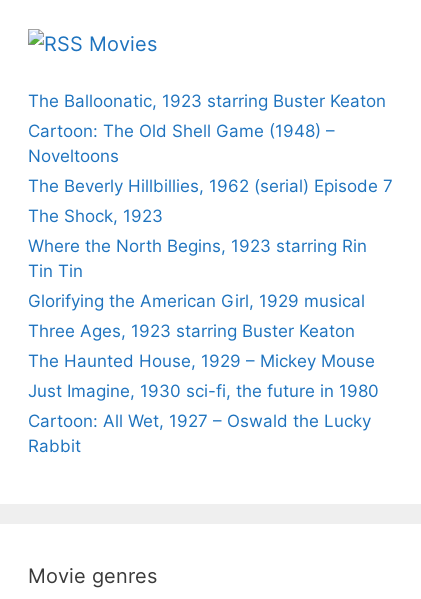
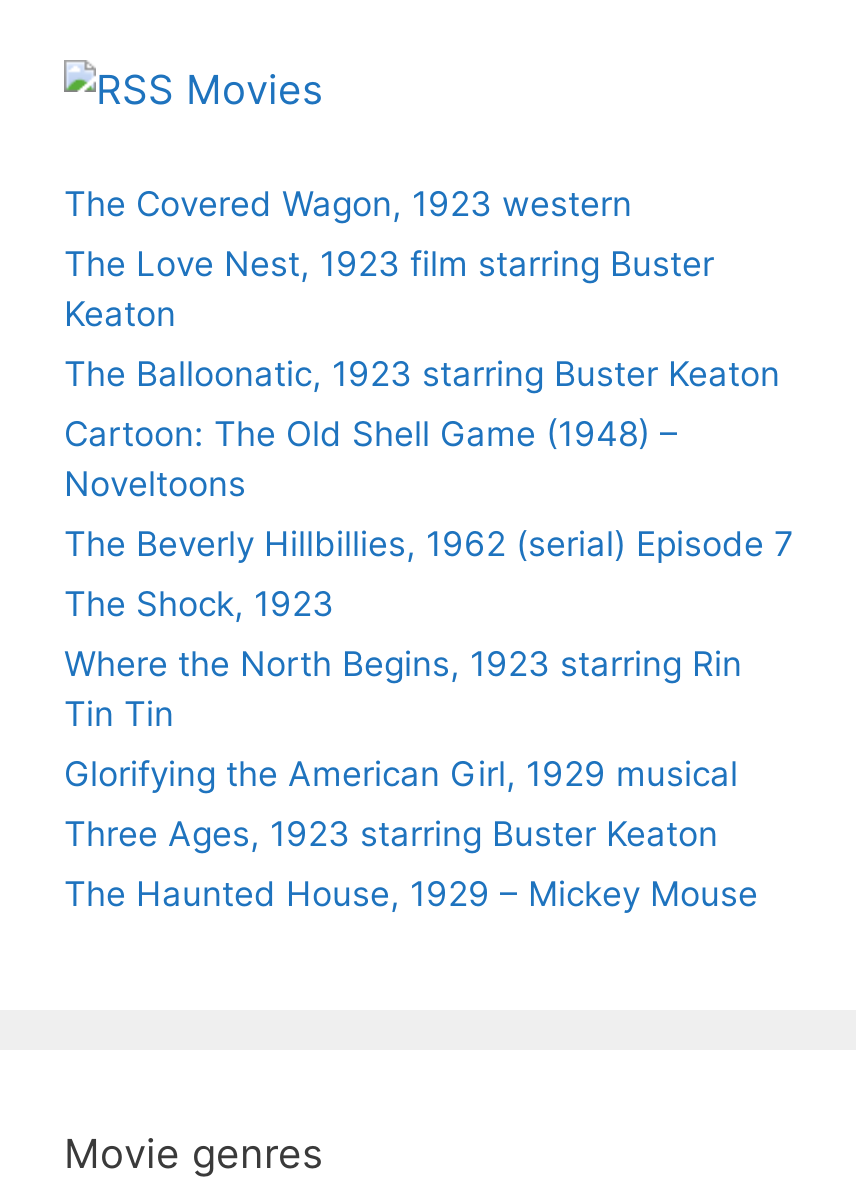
+ The Covered Wagon, 1923 western
+ The Love Nest, 1923 film starring Buster
+ Keaton

moved down: The Balloonatic, 1923 starring Buster Keaton | Cartoon: The Old Shell Game (1948) – | Noveltoons | ... | Three Ages, 1923 starring Buster Keaton | The Haunted House, 1929 – Mickey Mouse

- Just Imagine, 1930 sci-fi, the future in 1980
- Cartoon: All Wet, 1927 – Oswald the Lucky
- Rabbit
